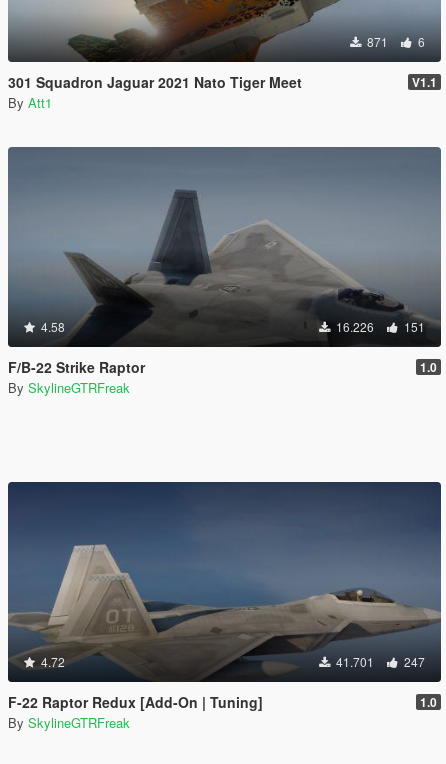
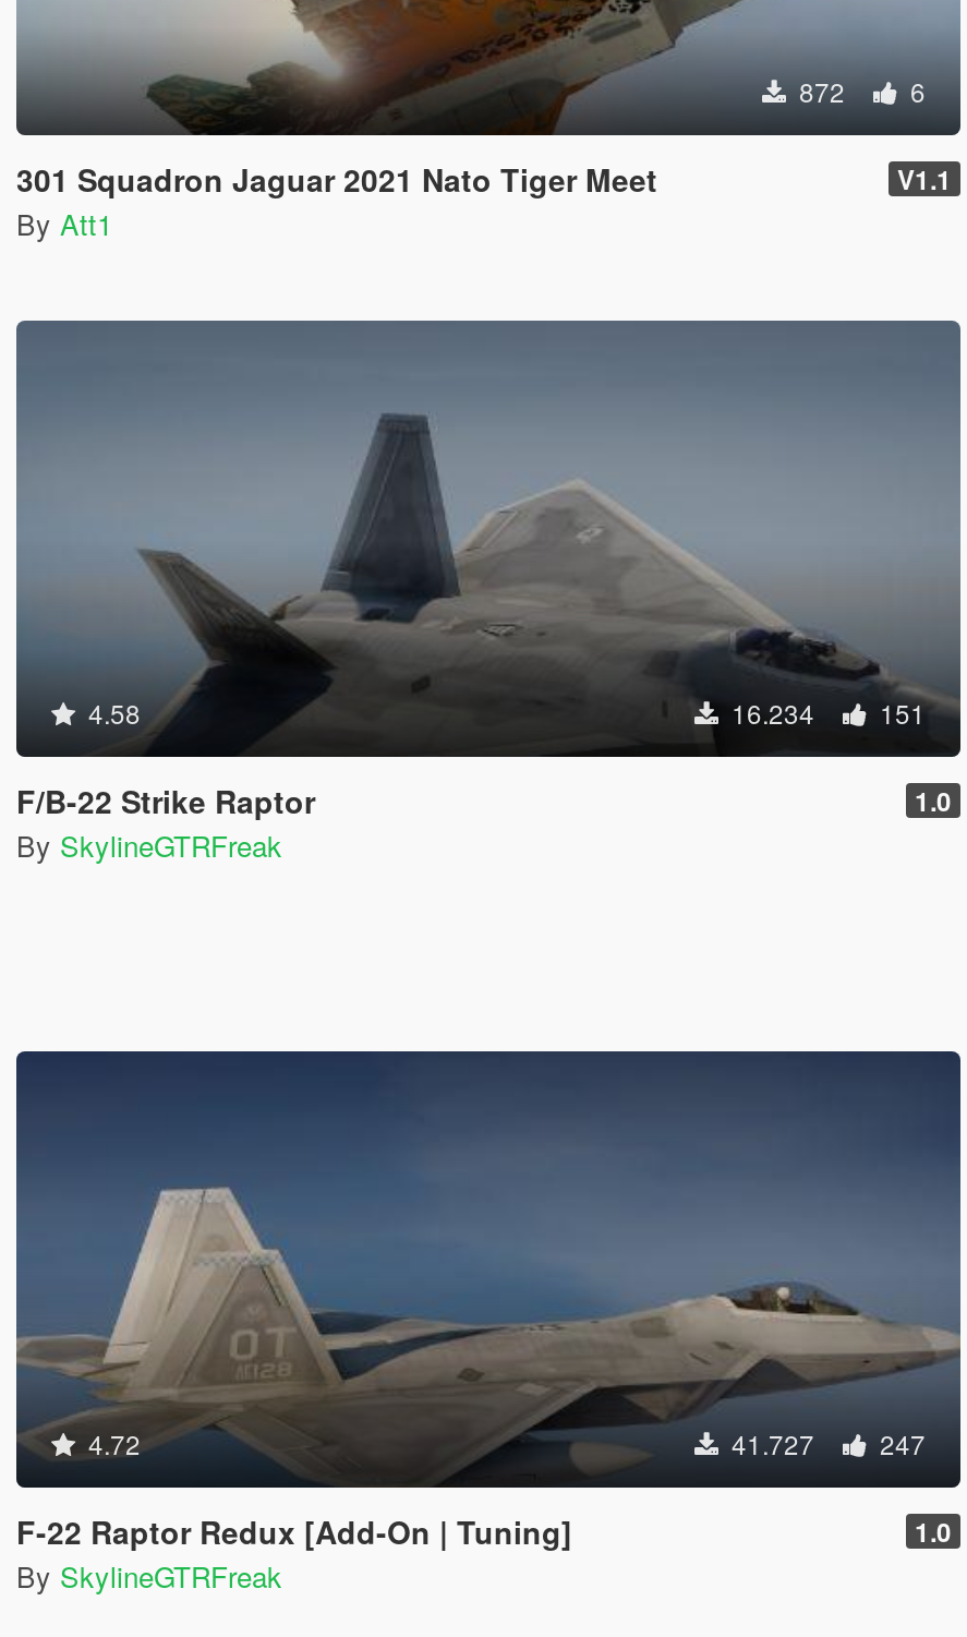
- 871 6
+ 872 6

- 16.226 151
+ 16.234 151

- 41.701 247
+ 41.727 247
